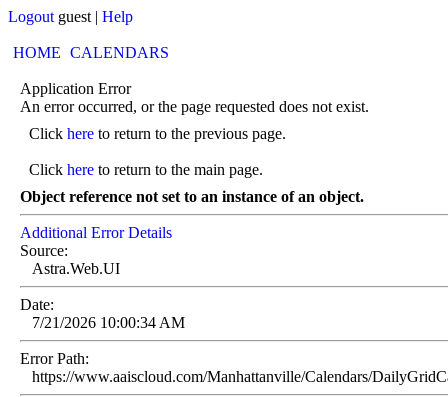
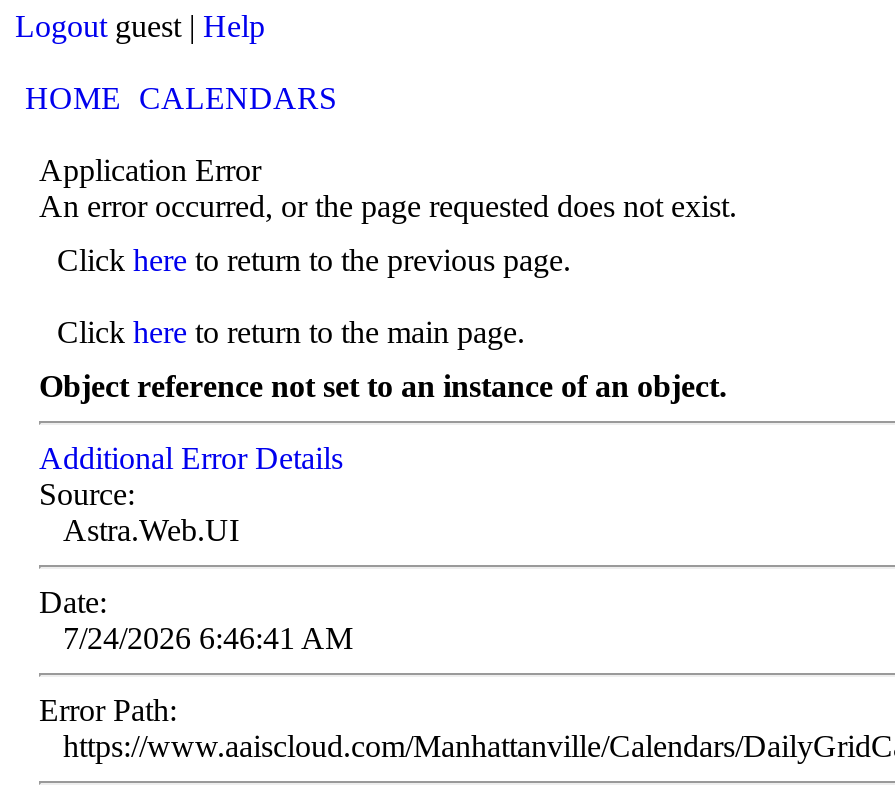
- 7/21/2026 10:00:34 AM
+ 7/24/2026 6:46:41 AM
